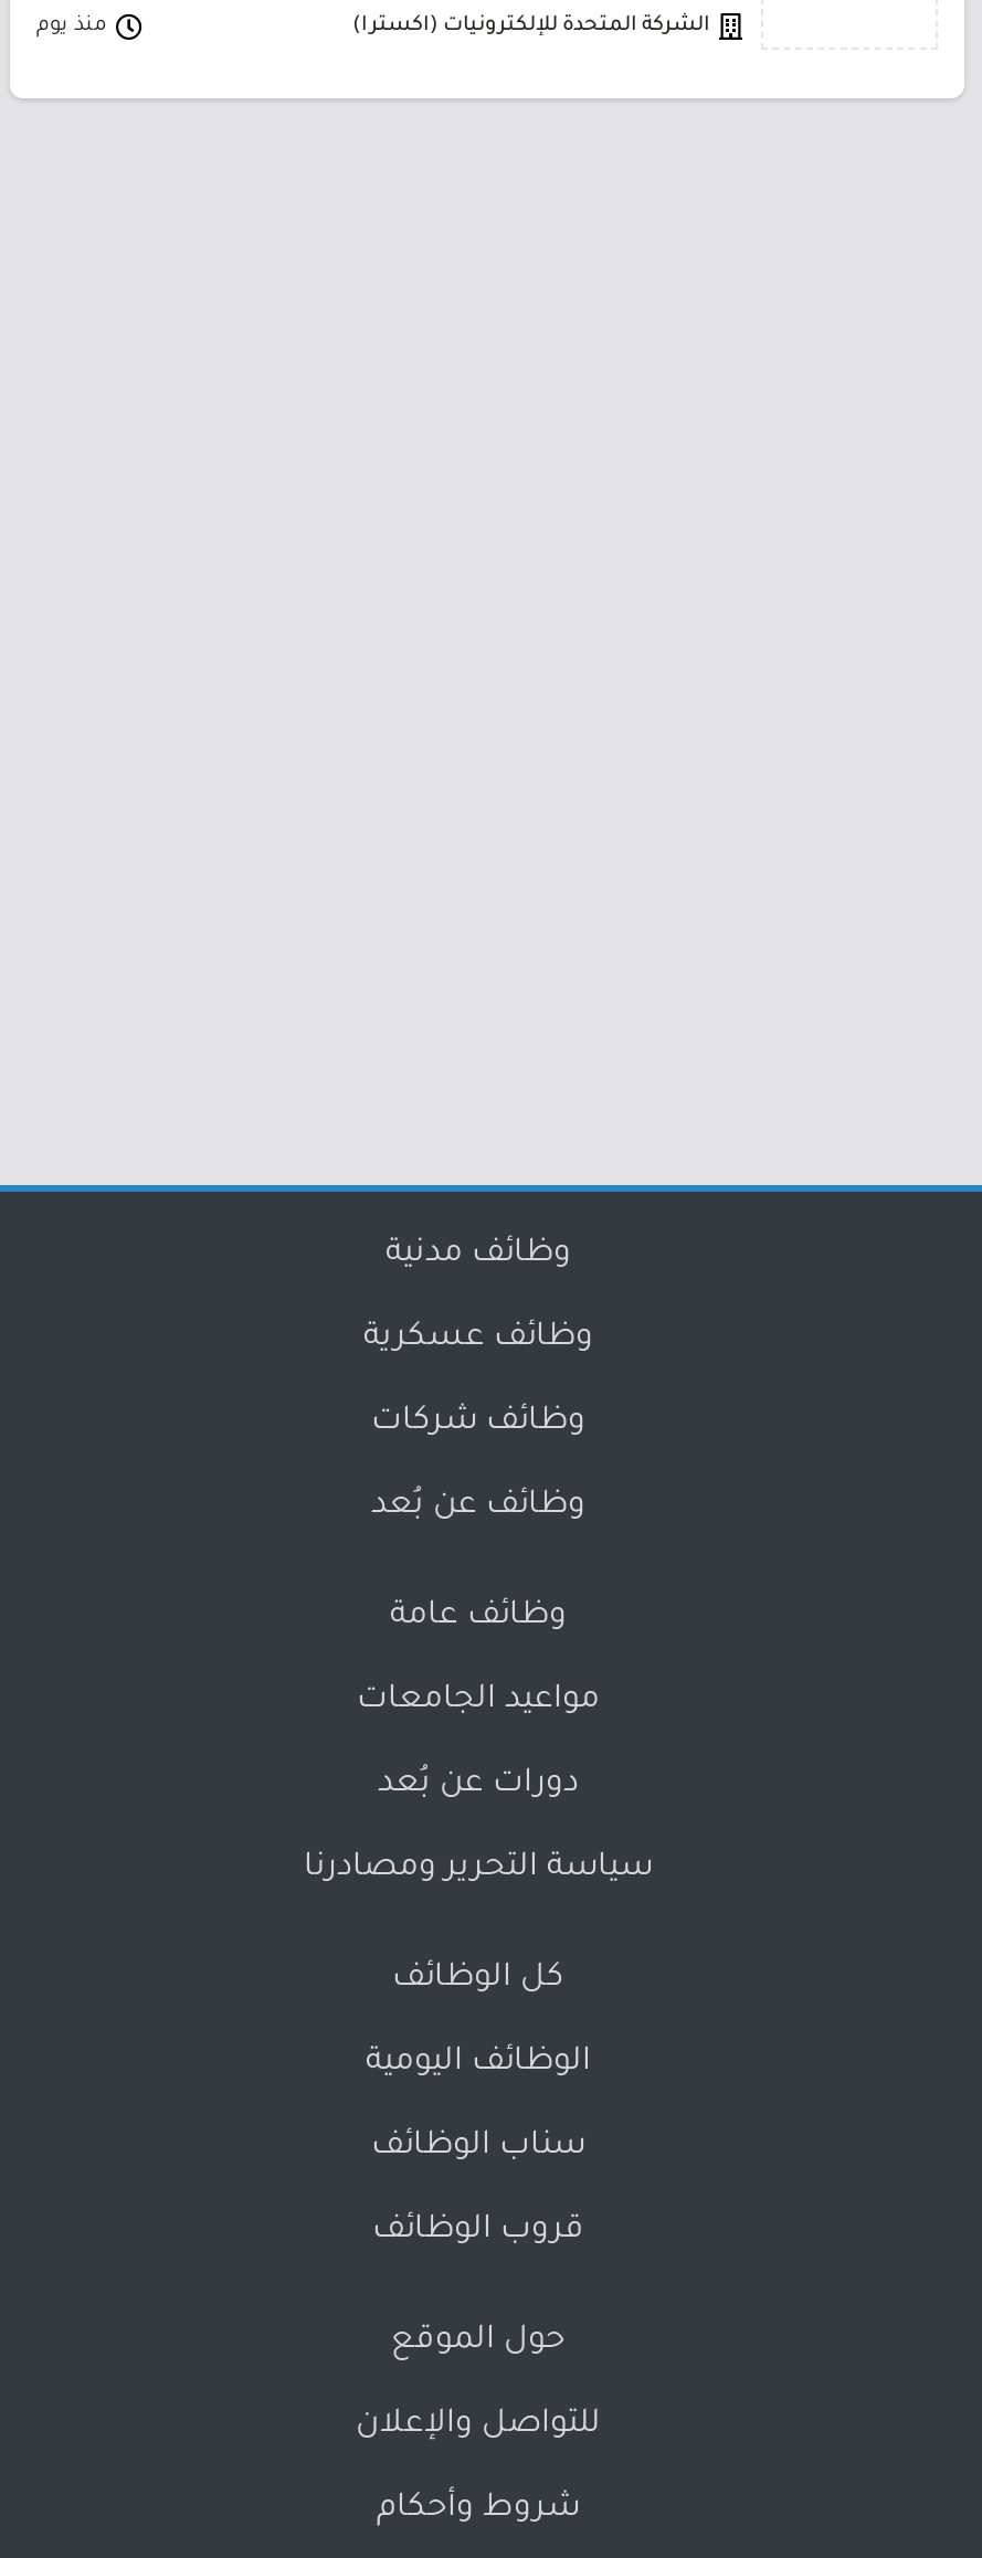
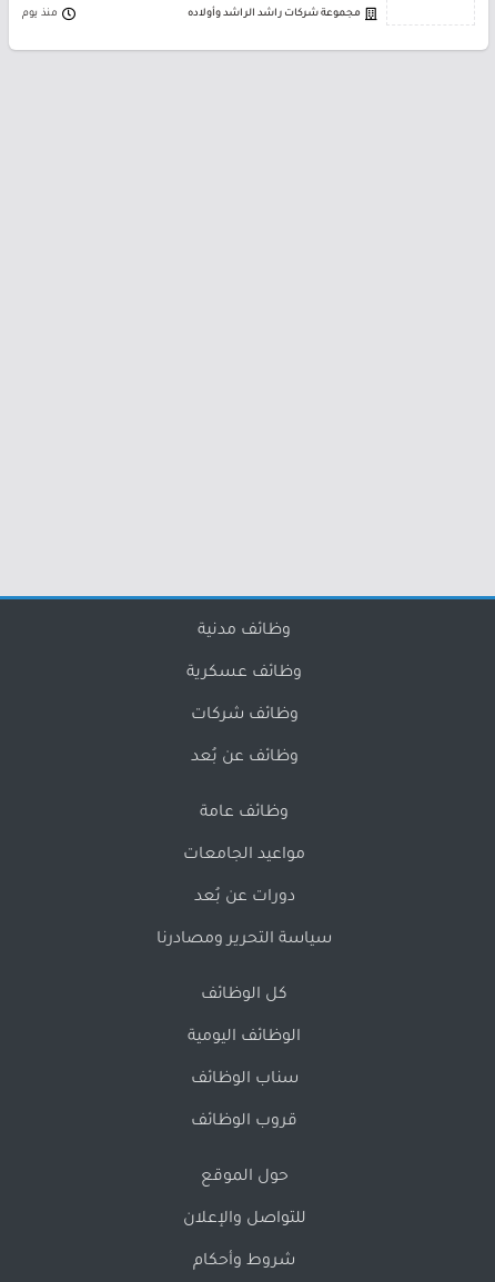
- الشركة المتحدة للإلكترونيات (اكسترا)
+ مجموعة شركات راشد الراشد وأولاده
